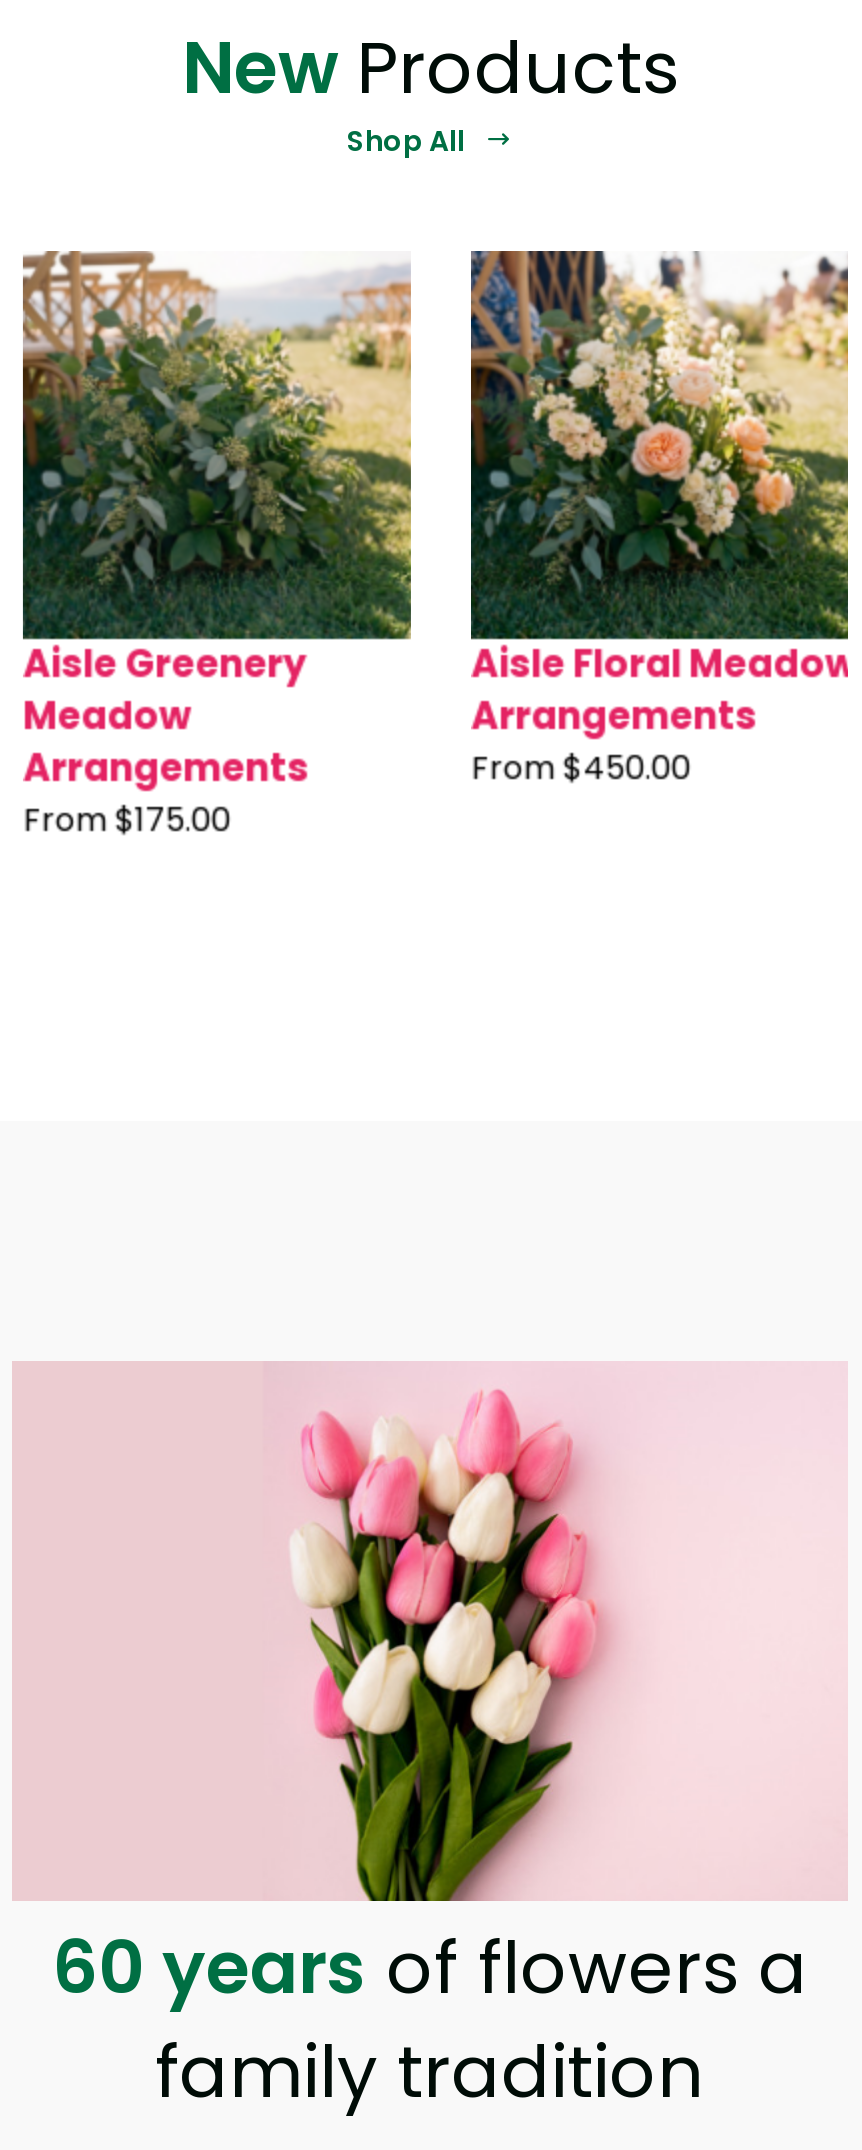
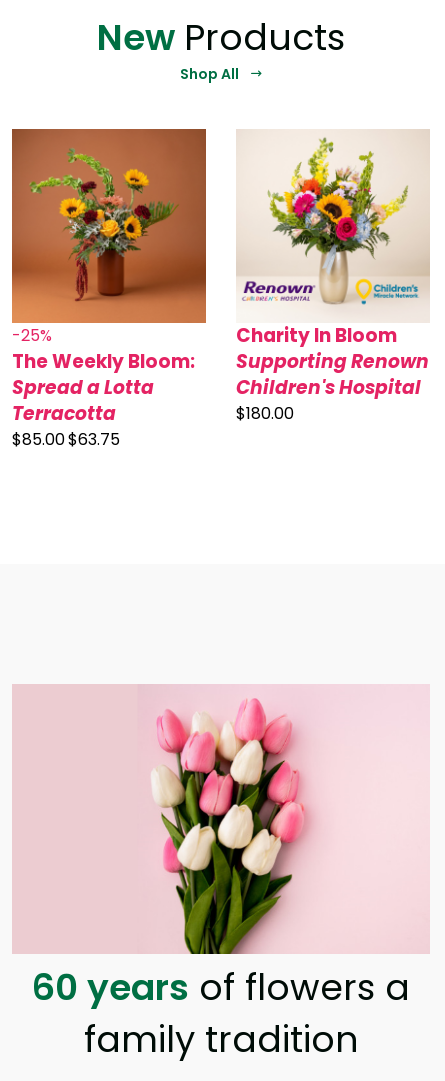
- [image]
- Aisle Greenery
- Meadow
- Arrangements
- From $175.00
+ [image]
+ -25%
+ The Weekly Bloom:
+ Spread a Lotta
+ Terracotta
+ $85.00 $63.75

- [image]
- Aisle Floral Meadow
- Arrangements
- From $450.00
+ [image]
+ Charity In Bloom
+ Supporting Renown
+ Children's Hospital
+ $180.00
